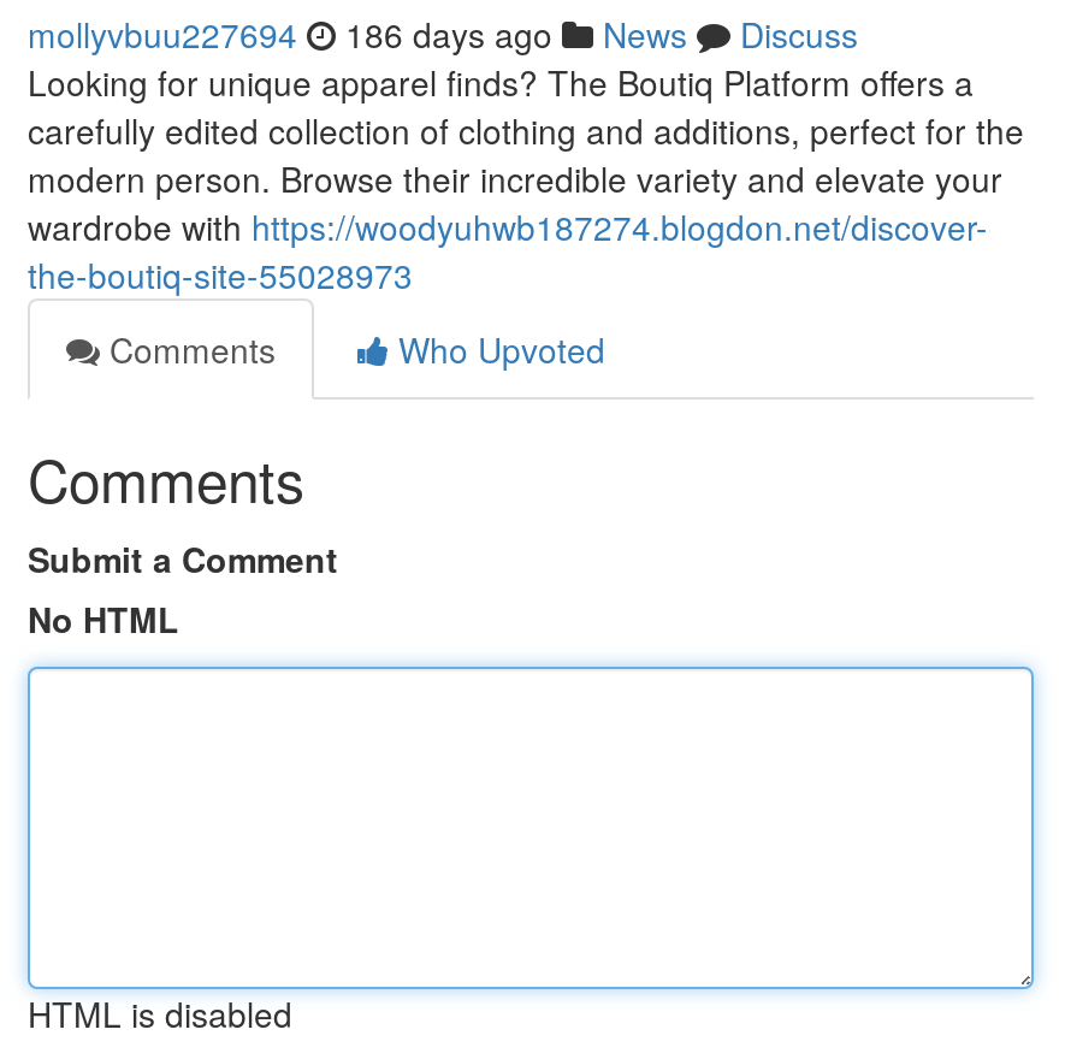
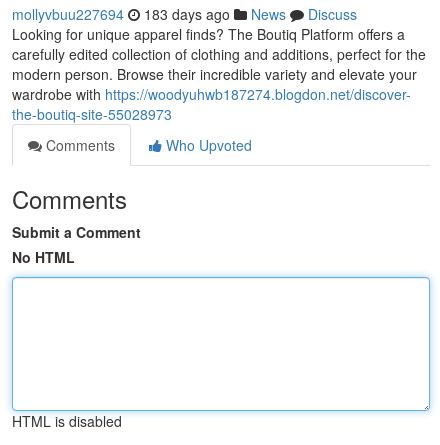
- mollyvbuu227694 186 days ago News Discuss
+ mollyvbuu227694 183 days ago News Discuss
